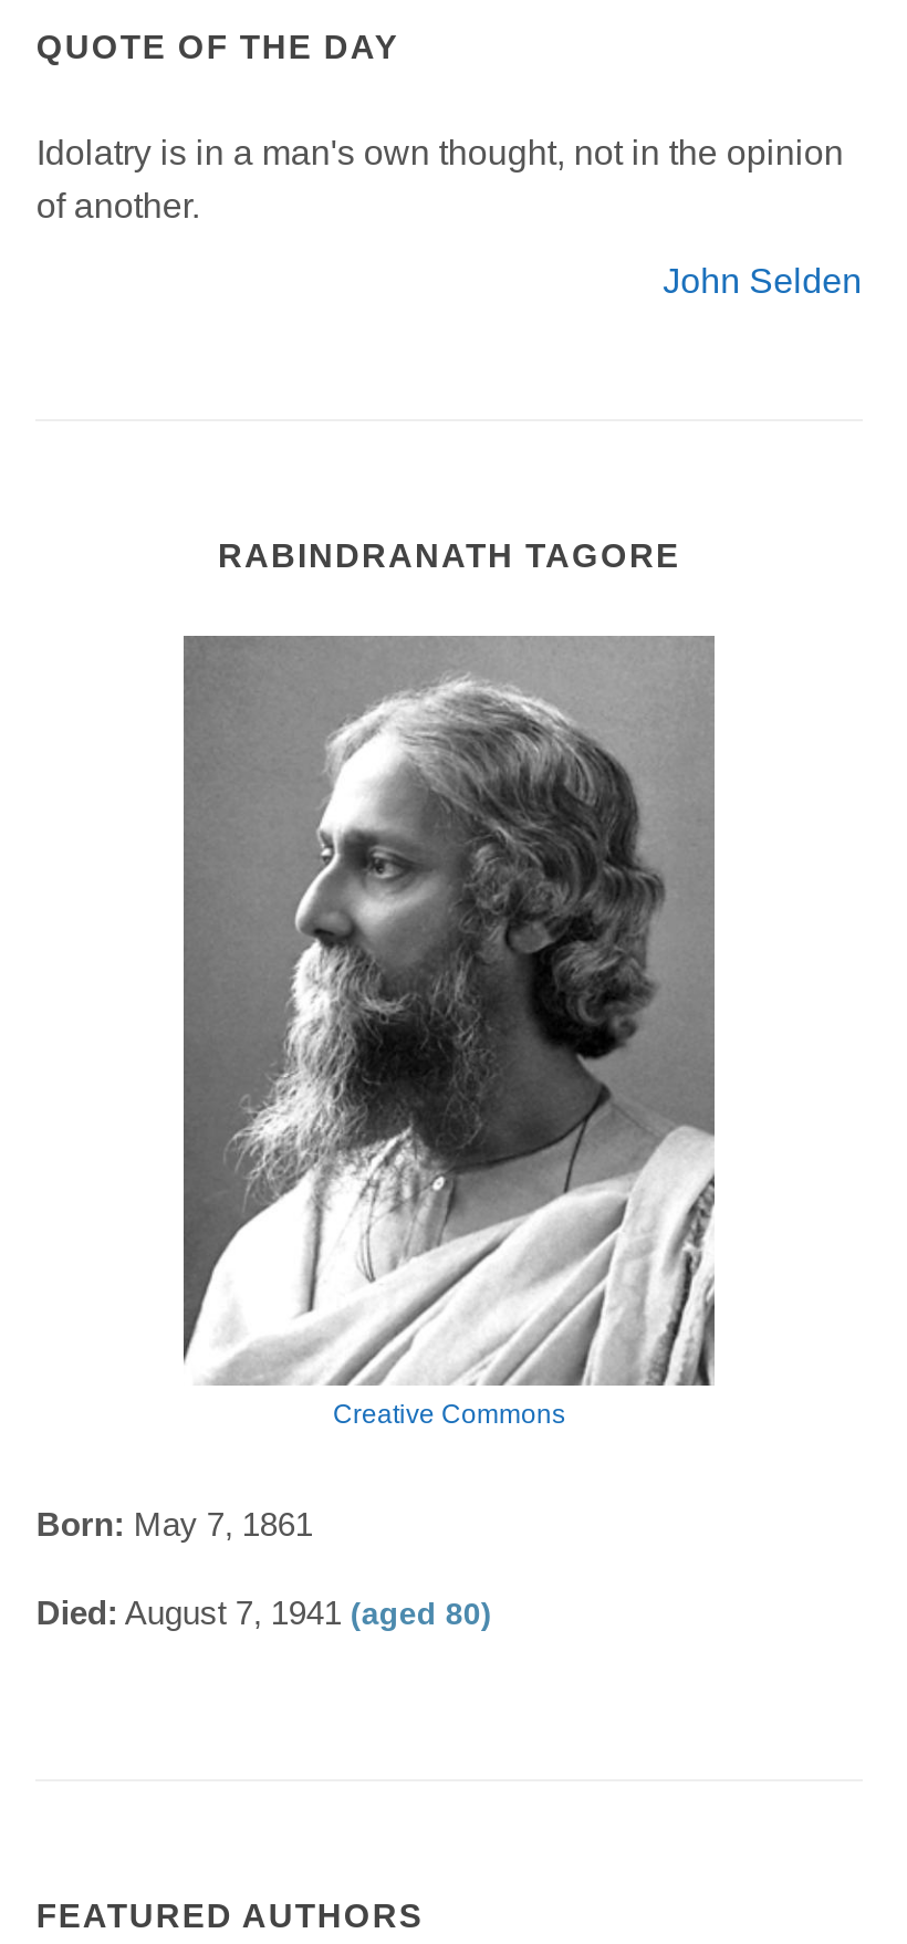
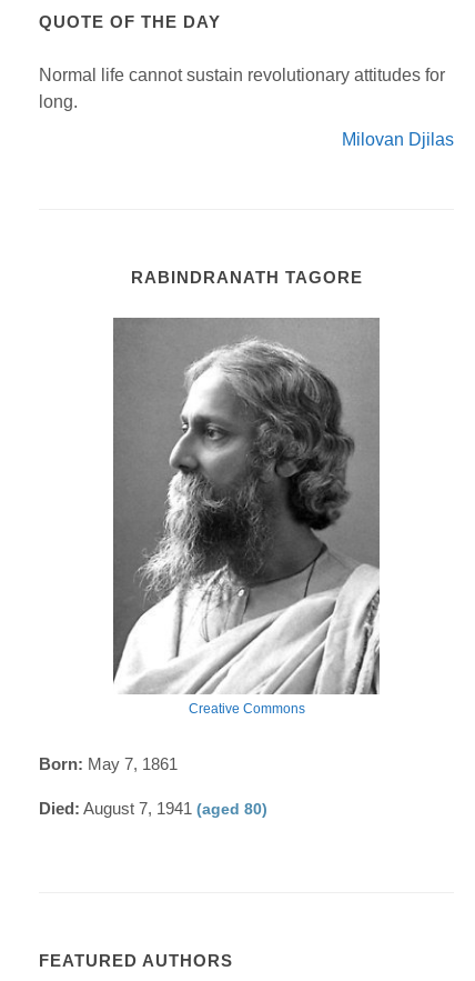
- Idolatry is in a man's own thought, not in the opinion
- of another.
+ Normal life cannot sustain revolutionary attitudes for
+ long.

- John Selden
+ Milovan Djilas
